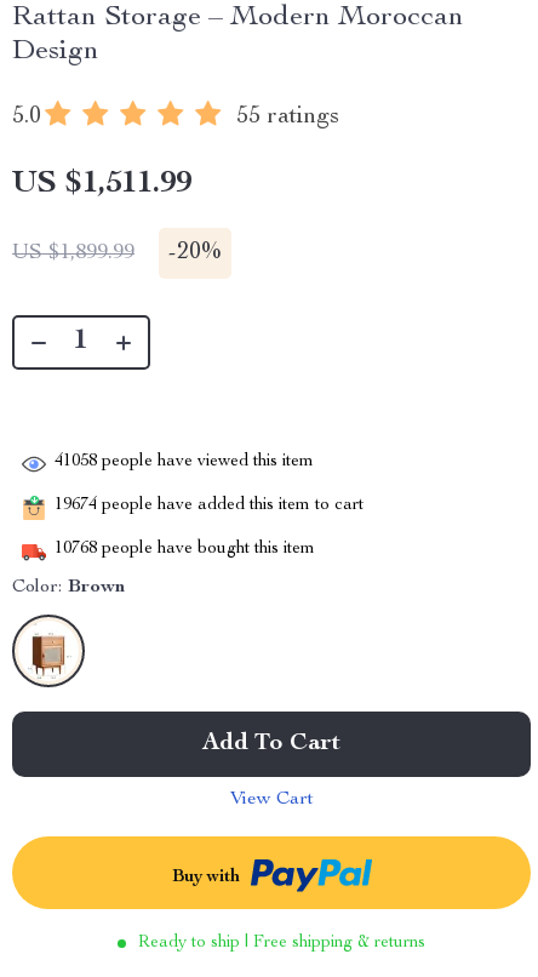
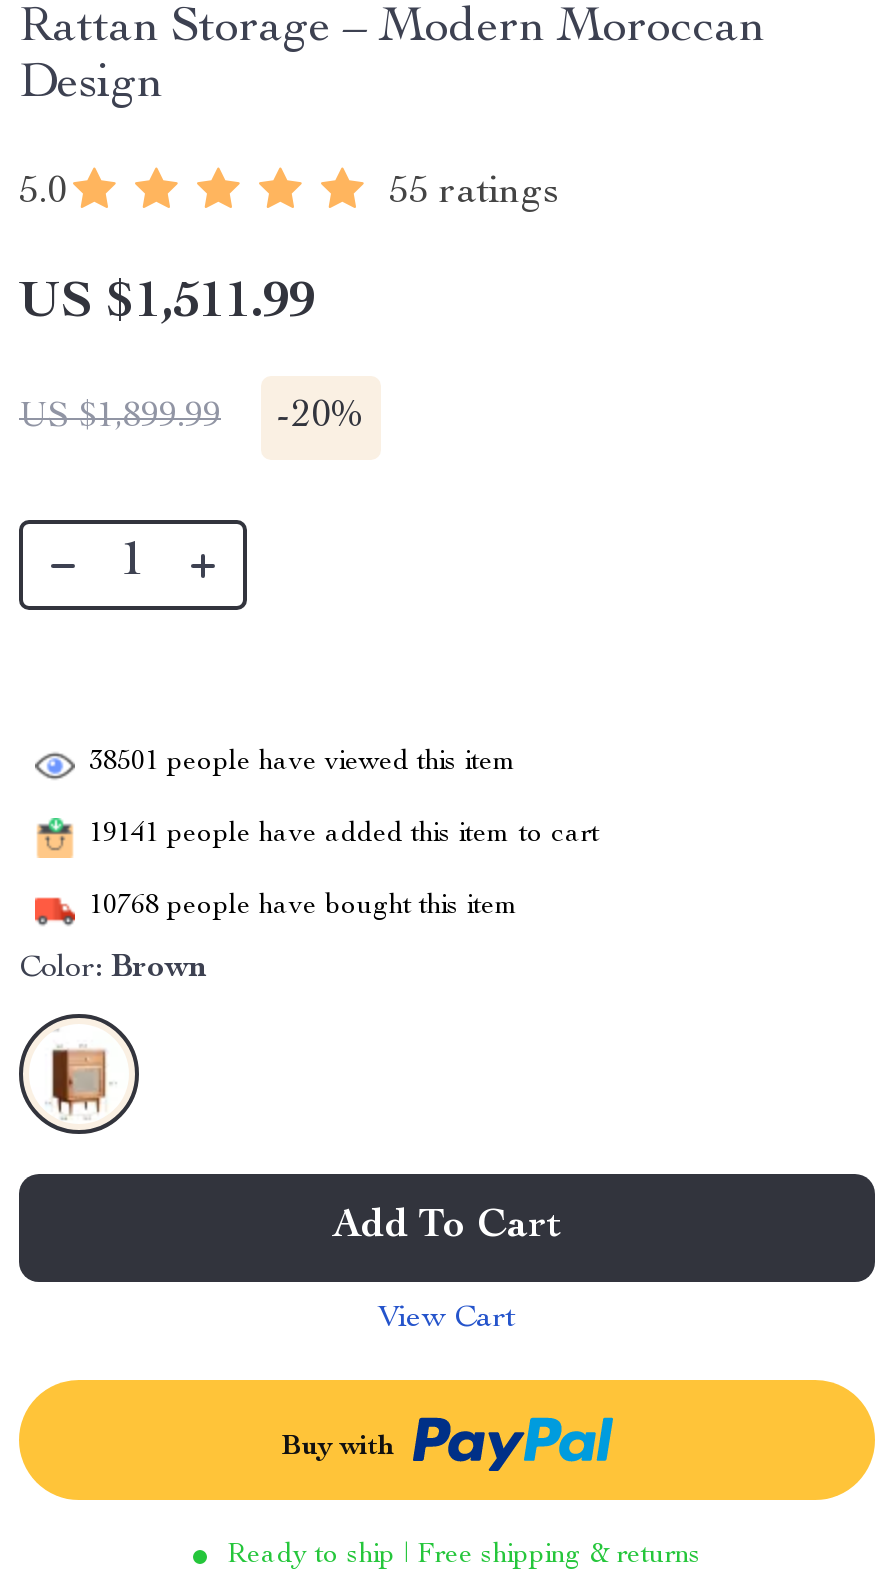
- 41058 people have viewed this item
+ 38501 people have viewed this item

- 19674 people have added this item to cart
+ 19141 people have added this item to cart
